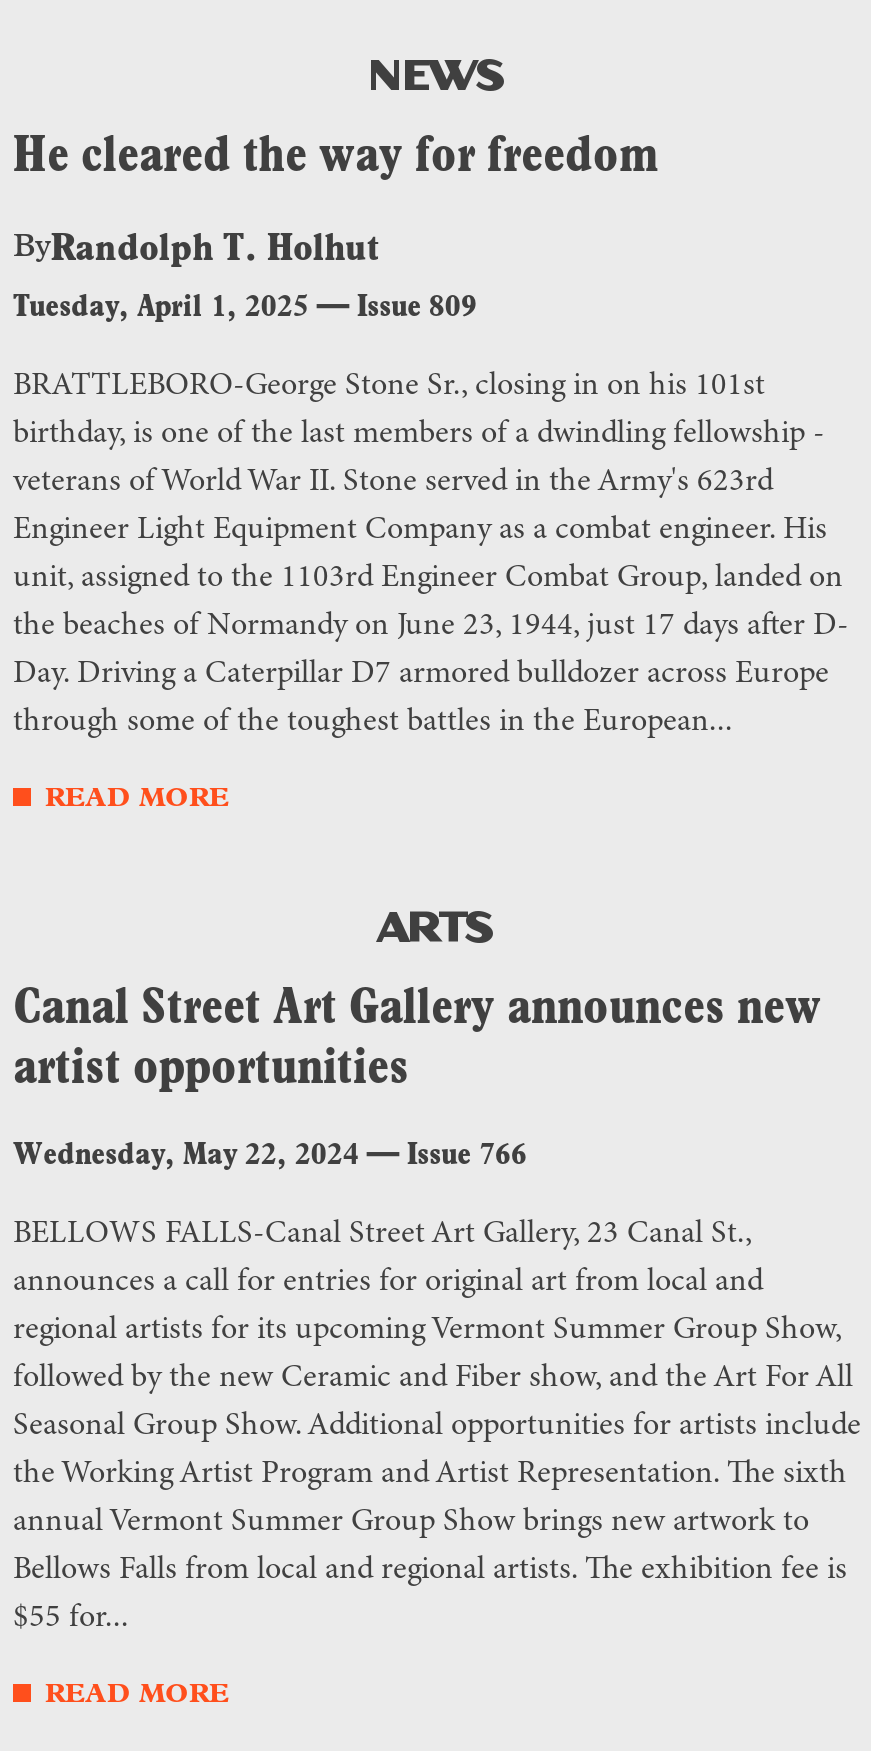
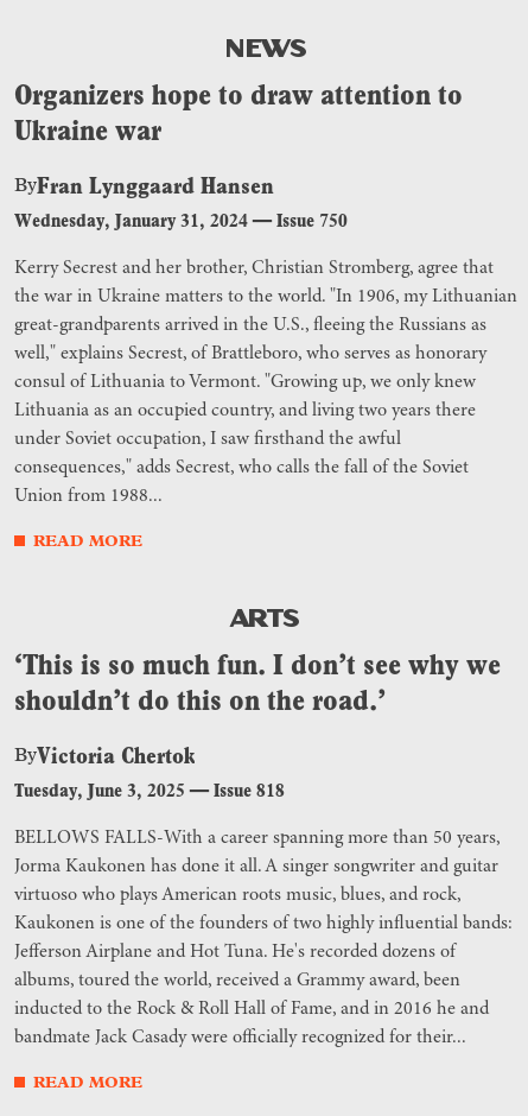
- He cleared the way for freedom
- ByRandolph T. Holhut
- Tuesday, April 1, 2025 — Issue 809
- BRATTLEBORO-George Stone Sr., closing in on his 101st
- birthday, is one of the last members of a dwindling fellowship -
- veterans of World War II. Stone served in the Army's 623rd
- Engineer Light Equipment Company as a combat engineer. His
- unit, assigned to the 1103rd Engineer Combat Group, landed on
- the beaches of Normandy on June 23, 1944, just 17 days after D-
- Day. Driving a Caterpillar D7 armored bulldozer across Europe
- through some of the toughest battles in the European...
+ Organizers hope to draw attention to
+ Ukraine war
+ ByFran Lynggaard Hansen
+ Wednesday, January 31, 2024 — Issue 750
+ Kerry Secrest and her brother, Christian Stromberg, agree that
+ the war in Ukraine matters to the world. "In 1906, my Lithuanian
+ great-grandparents arrived in the U.S., fleeing the Russians as
+ well," explains Secrest, of Brattleboro, who serves as honorary
+ consul of Lithuania to Vermont. "Growing up, we only knew
+ Lithuania as an occupied country, and living two years there
+ under Soviet occupation, I saw firsthand the awful
+ consequences," adds Secrest, who calls the fall of the Soviet
+ Union from 1988...

- Canal Street Art Gallery announces new
- artist opportunities
- Wednesday, May 22, 2024 — Issue 766
- BELLOWS FALLS-Canal Street Art Gallery, 23 Canal St.,
- announces a call for entries for original art from local and
- regional artists for its upcoming Vermont Summer Group Show,
- followed by the new Ceramic and Fiber show, and the Art For All
- Seasonal Group Show. Additional opportunities for artists include
- the Working Artist Program and Artist Representation. The sixth
- annual Vermont Summer Group Show brings new artwork to
- Bellows Falls from local and regional artists. The exhibition fee is
- $55 for...
+ ‘This is so much fun. I don’t see why we
+ shouldn’t do this on the road.’
+ ByVictoria Chertok
+ Tuesday, June 3, 2025 — Issue 818
+ BELLOWS FALLS-With a career spanning more than 50 years,
+ Jorma Kaukonen has done it all. A singer songwriter and guitar
+ virtuoso who plays American roots music, blues, and rock,
+ Kaukonen is one of the founders of two highly influential bands:
+ Jefferson Airplane and Hot Tuna. He's recorded dozens of
+ albums, toured the world, received a Grammy award, been
+ inducted to the Rock & Roll Hall of Fame, and in 2016 he and
+ bandmate Jack Casady were officially recognized for their...
